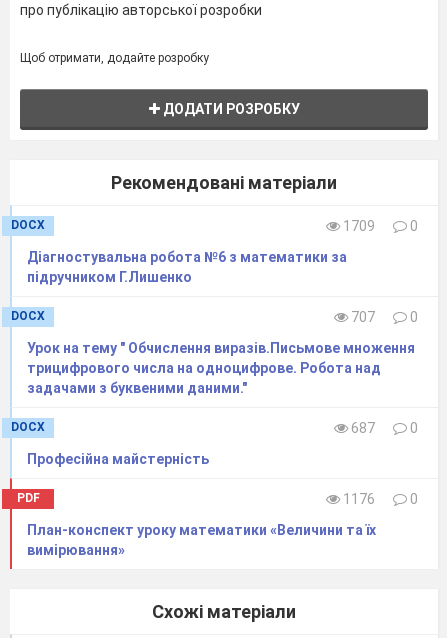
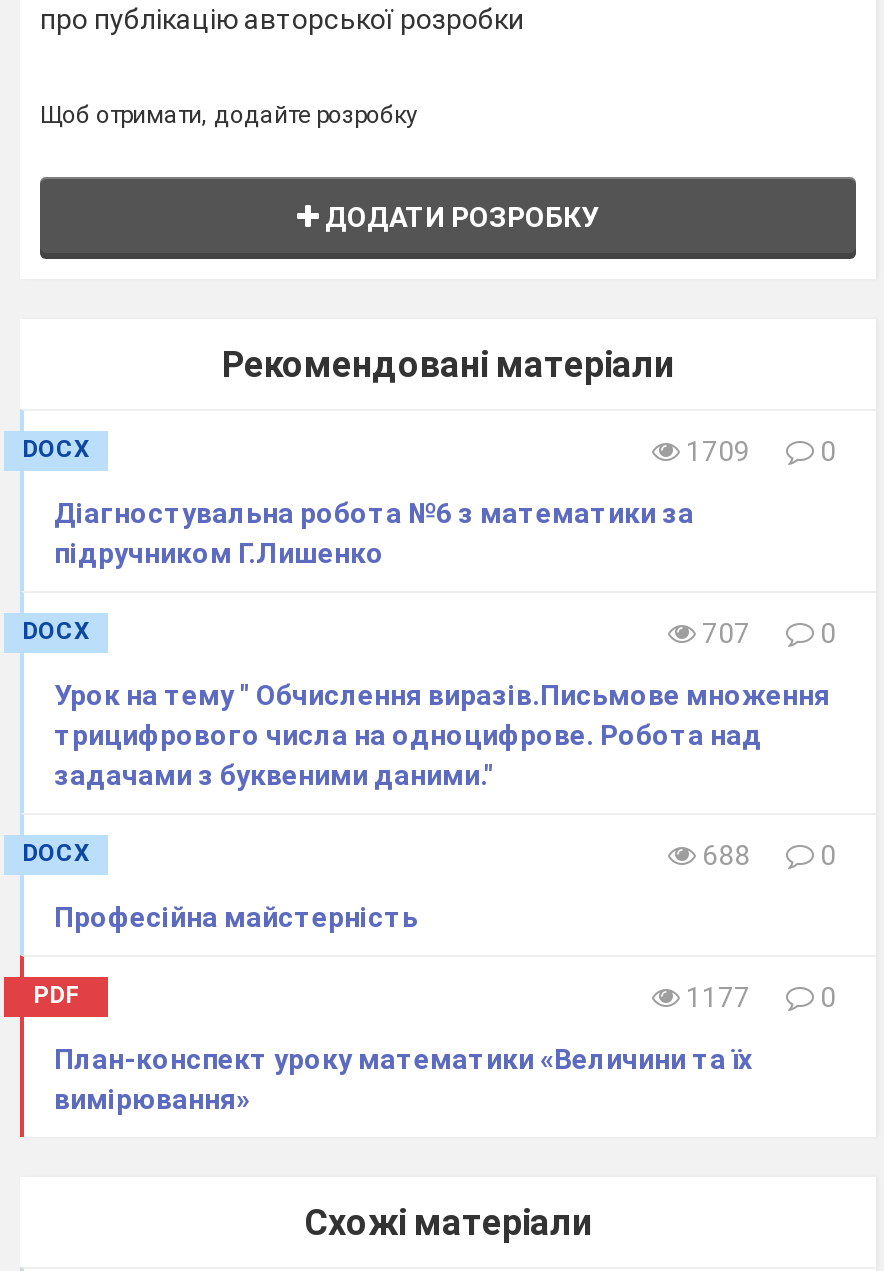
- 687 0
+ 688 0

- 1176 0
+ 1177 0
